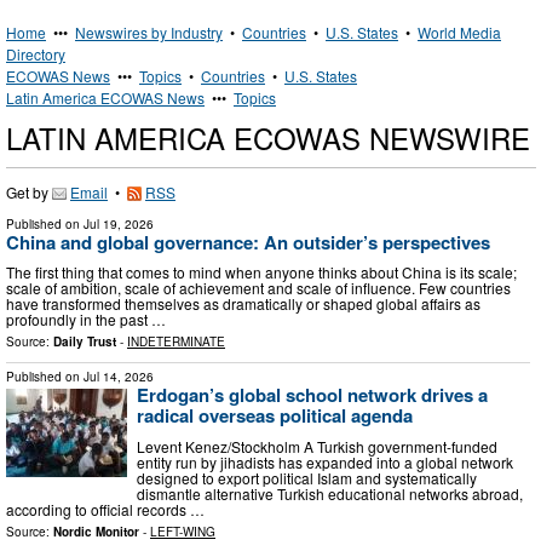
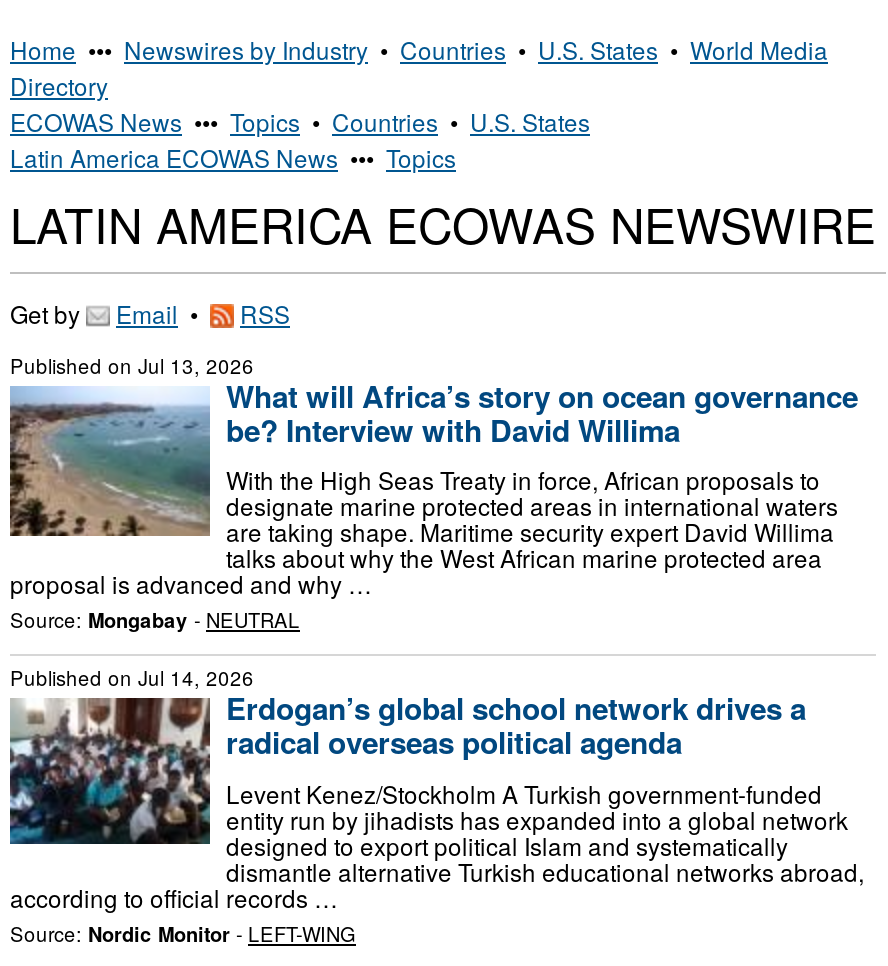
- Published on Jul 19, 2026
- China and global governance: An outsider’s perspectives
- The first thing that comes to mind when anyone thinks about China is its scale;
- scale of ambition, scale of achievement and scale of influence. Few countries
- have transformed themselves as dramatically or shaped global affairs as
- profoundly in the past …
- Source: Daily Trust - INDETERMINATE
+ Published on Jul 13, 2026
+ What will Africa’s story on ocean governance
+ be? Interview with David Willima
+ With the High Seas Treaty in force, African proposals to
+ designate marine protected areas in international waters
+ are taking shape. Maritime security expert David Willima
+ talks about why the West African marine protected area
+ proposal is advanced and why …
+ Source: Mongabay - NEUTRAL
